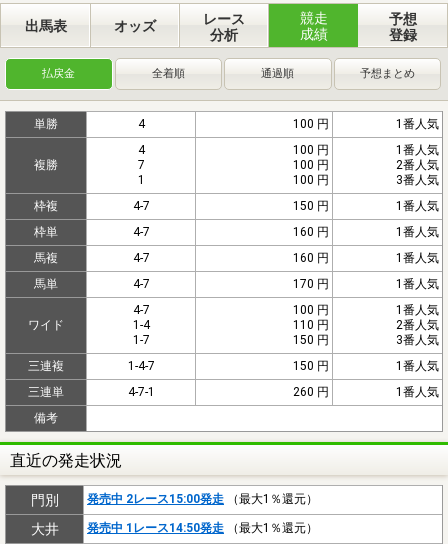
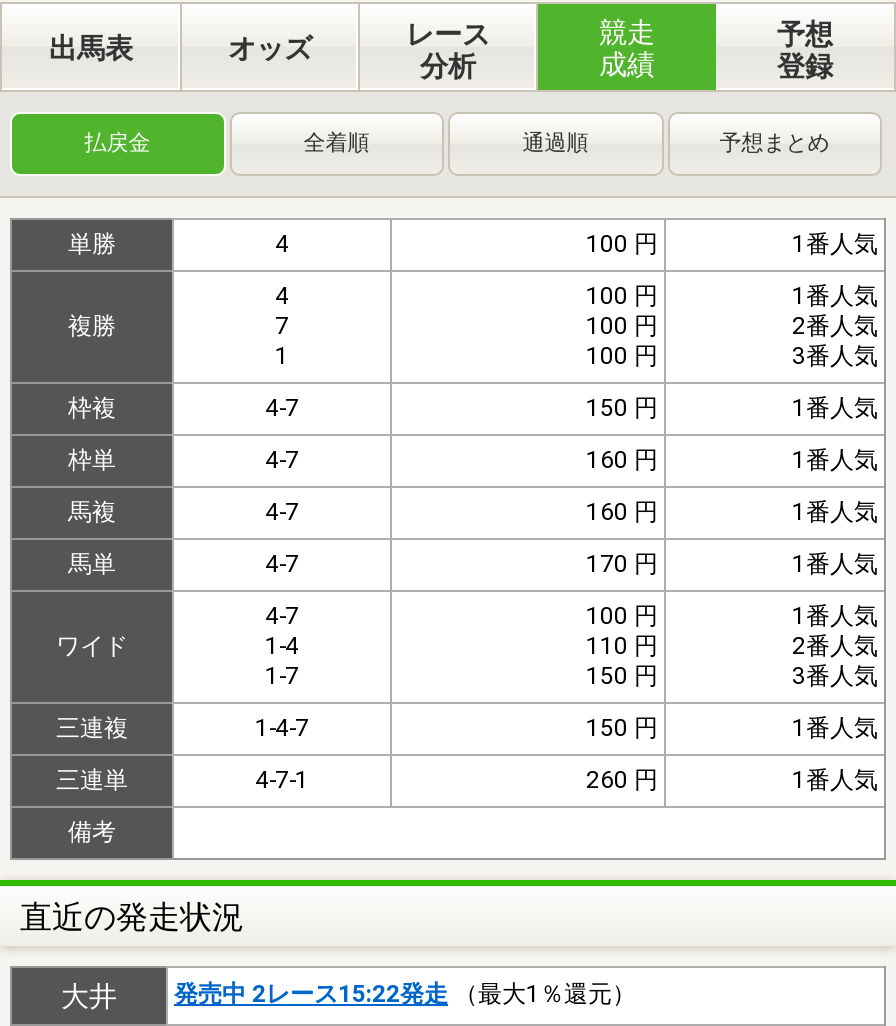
- 門別
- 発売中 2レース15:00発走（最大1％還元）

- 発売中 1レース14:50発走（最大1％還元）
+ 発売中 2レース15:22発走（最大1％還元）
